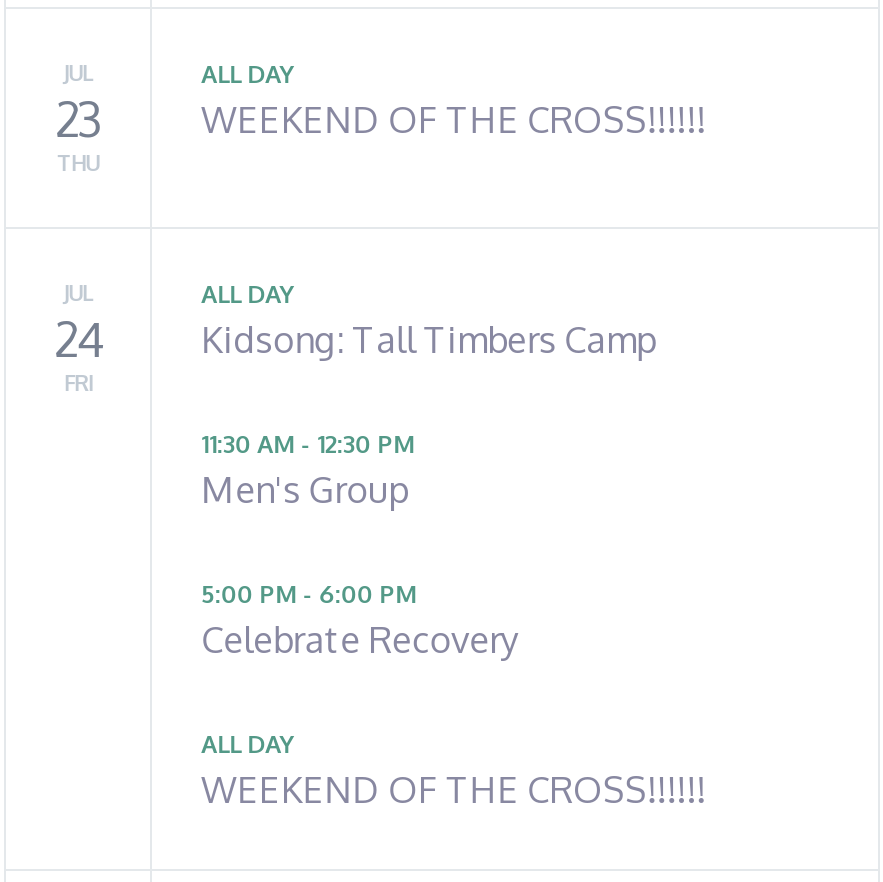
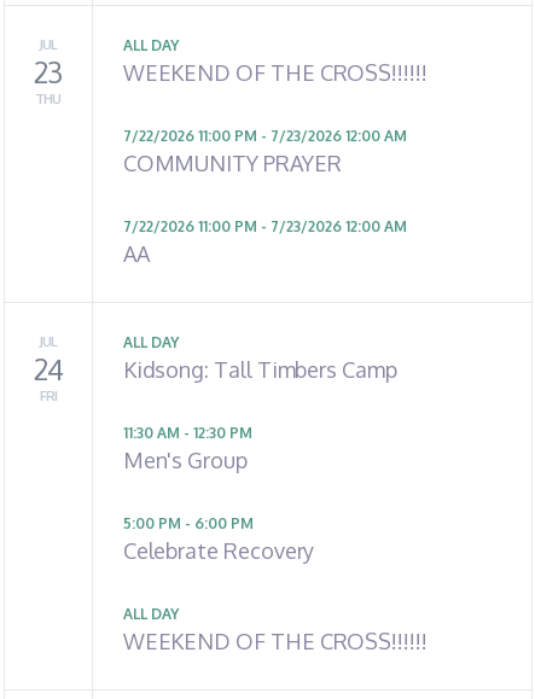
+ 7/22/2026 11:00 PM - 7/23/2026 12:00 AM
+ COMMUNITY PRAYER
+ 7/22/2026 11:00 PM - 7/23/2026 12:00 AM
+ AA
